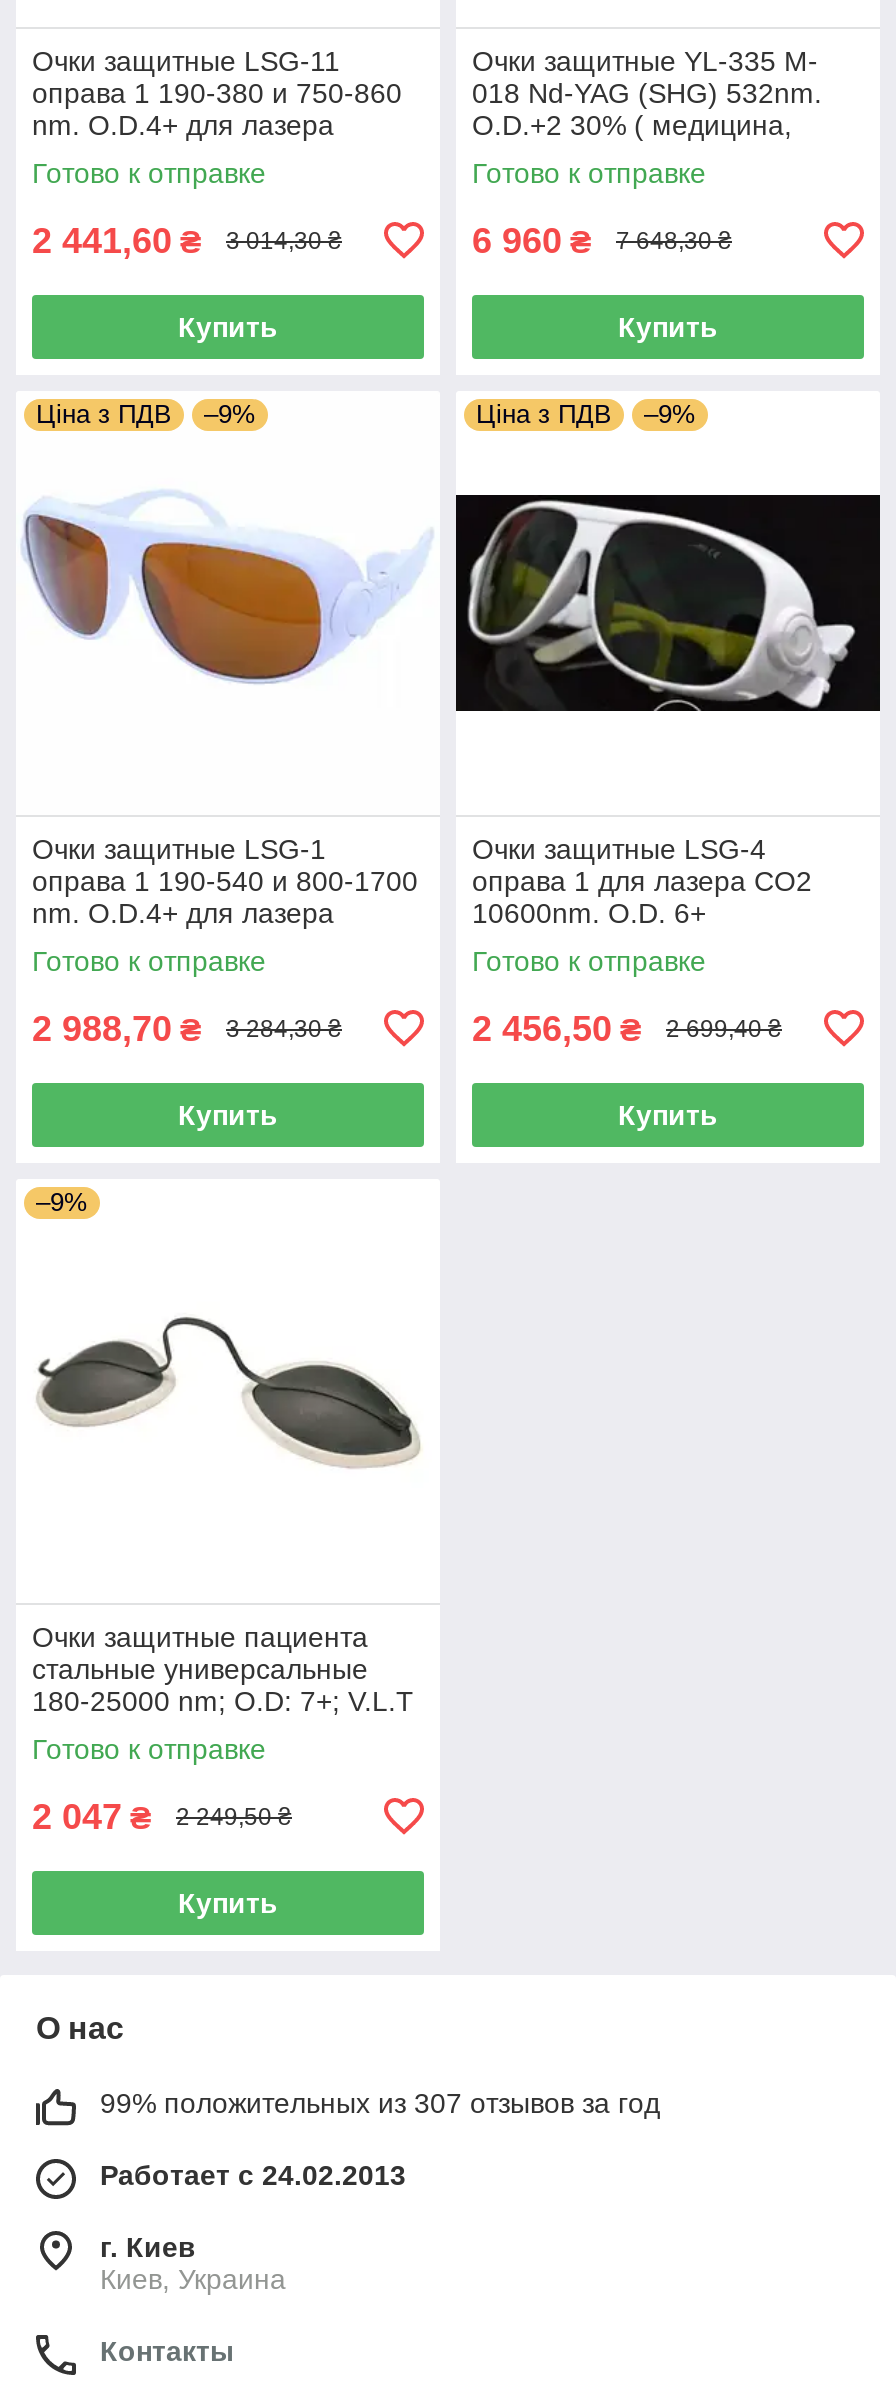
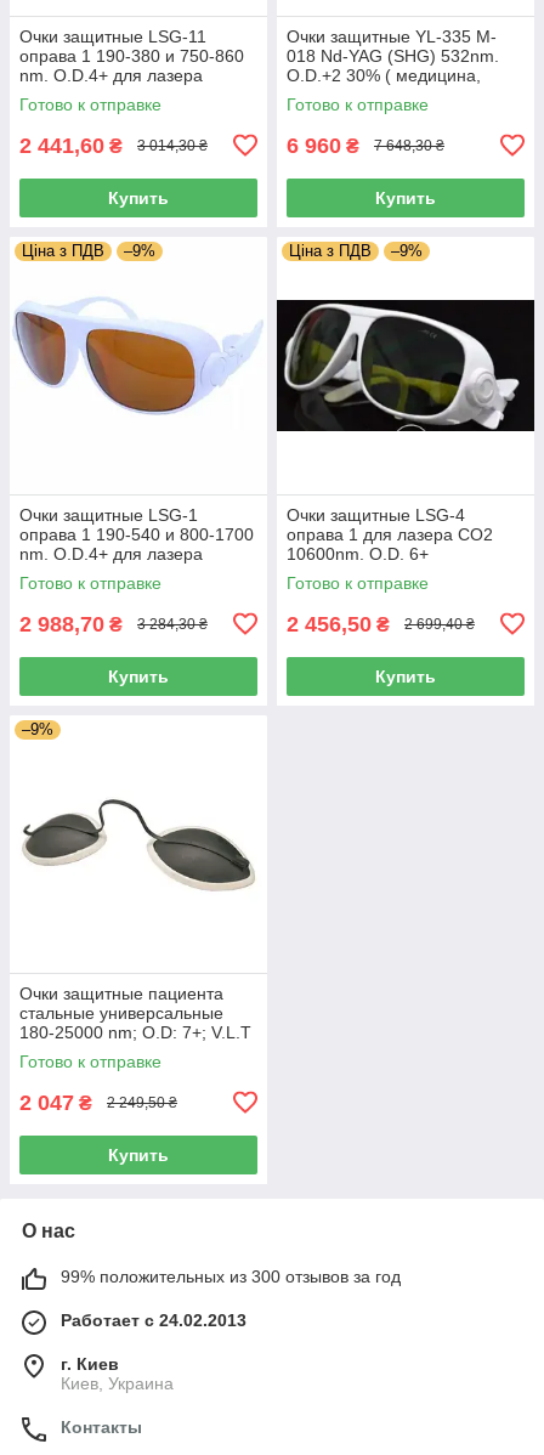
- 99% положительных из 307 отзывов за год
+ 99% положительных из 300 отзывов за год
